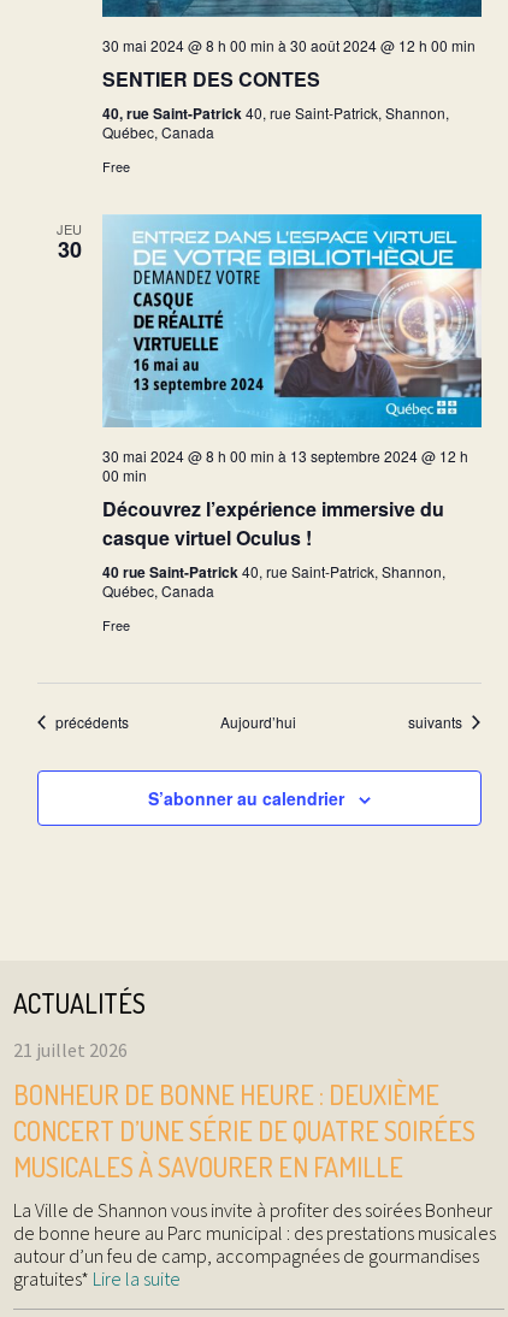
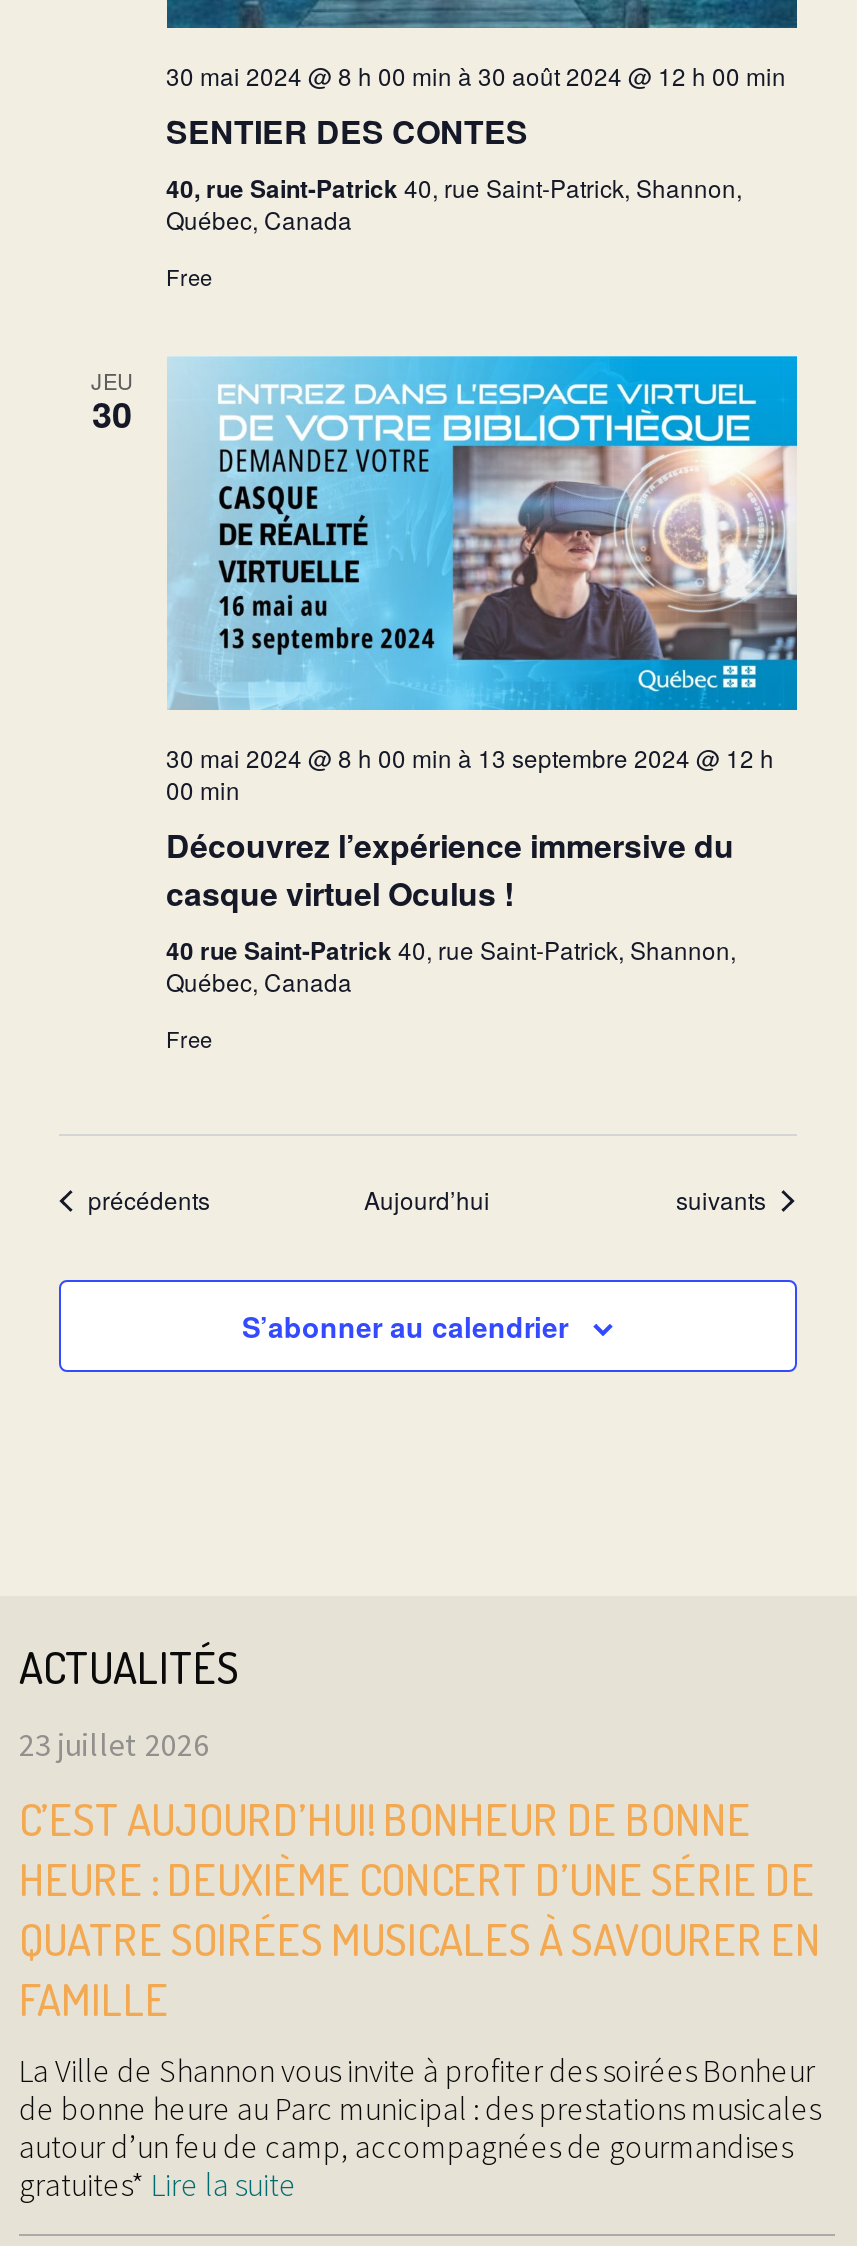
- 21 juillet 2026
+ 23 juillet 2026

- BONHEUR DE BONNE HEURE : DEUXIÈME
- CONCERT D’UNE SÉRIE DE QUATRE SOIRÉES
- MUSICALES À SAVOURER EN FAMILLE
+ C’EST AUJOURD’HUI! BONHEUR DE BONNE
+ HEURE : DEUXIÈME CONCERT D’UNE SÉRIE DE
+ QUATRE SOIRÉES MUSICALES À SAVOURER EN
+ FAMILLE
